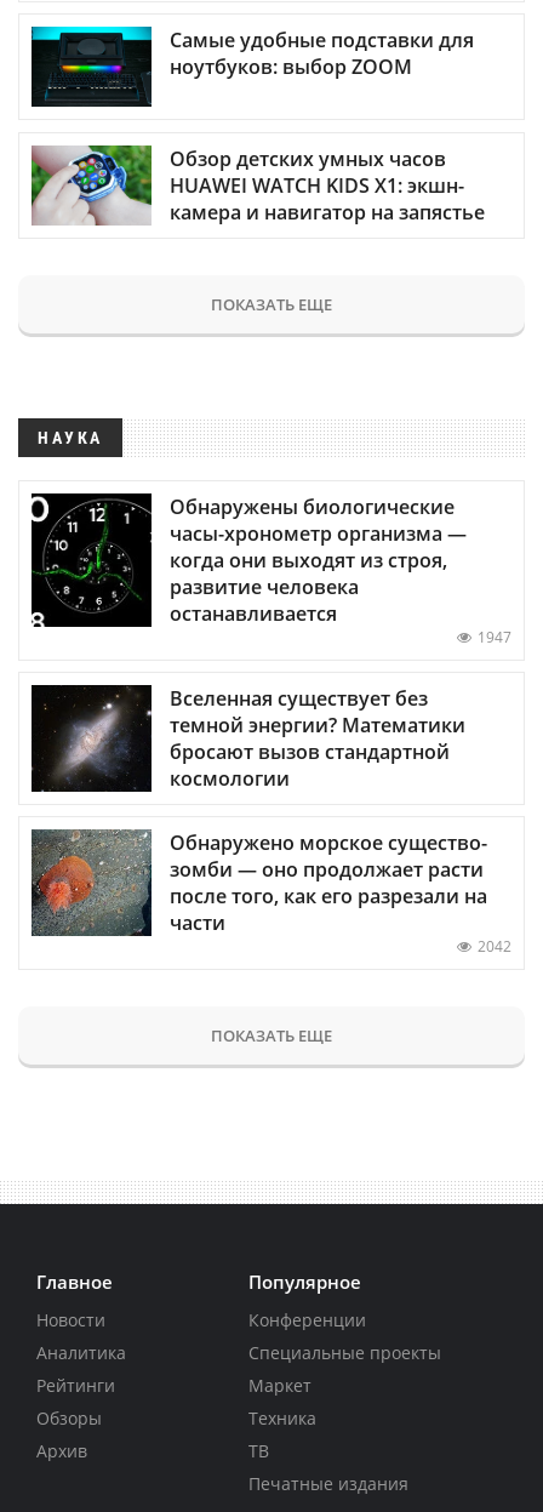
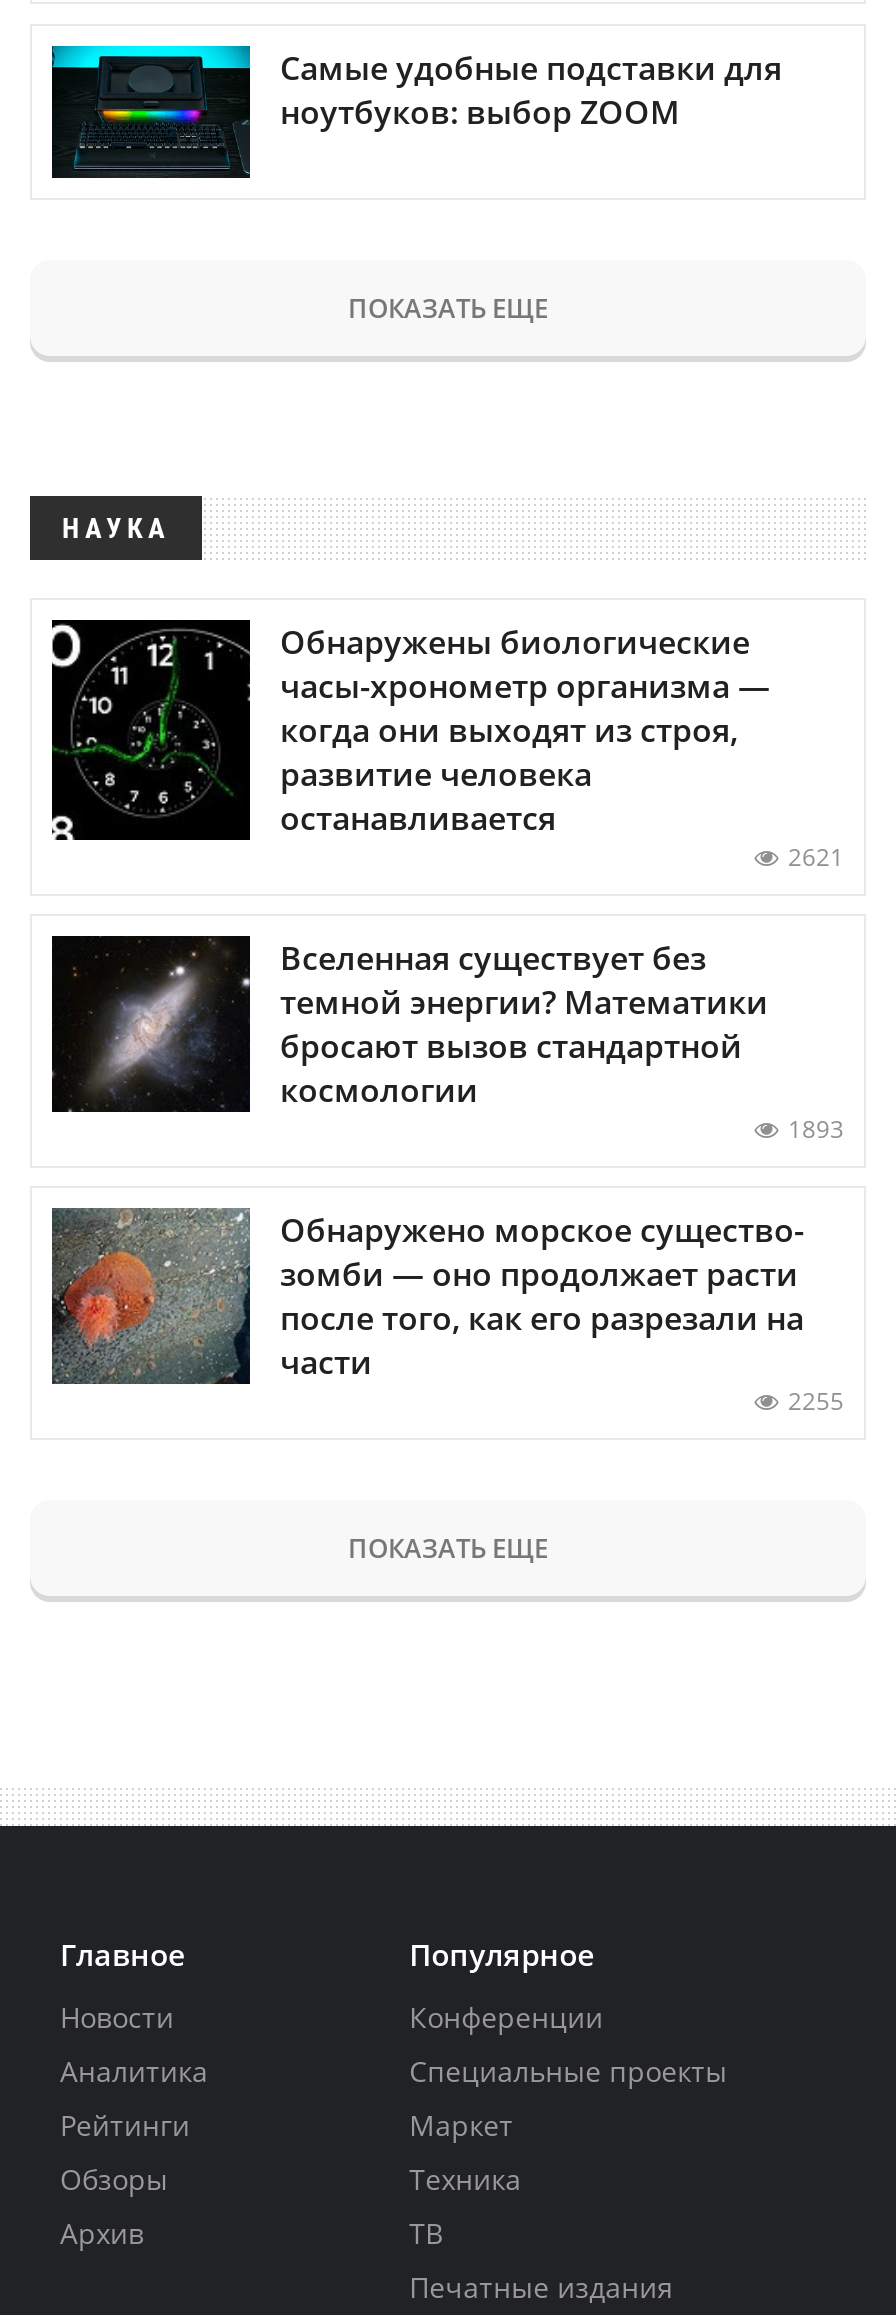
- [image]
- Обзор детских умных часов
- HUAWEI WATCH KIDS X1: экшн-
- камера и навигатор на запястье

moved up: [image] | ПОКАЗАТЬ ЕЩЕ | НАУКА | Обнаружены биологические | часы-хронометр организма — | когда они выходят из строя, | развитие человека | останавливается

- 1947
+ 2621

moved up: [image] | Вселенная существует без | темной энергии? Математики | бросают вызов стандартной | космологии

+ 1893

- 2042
+ 2255
